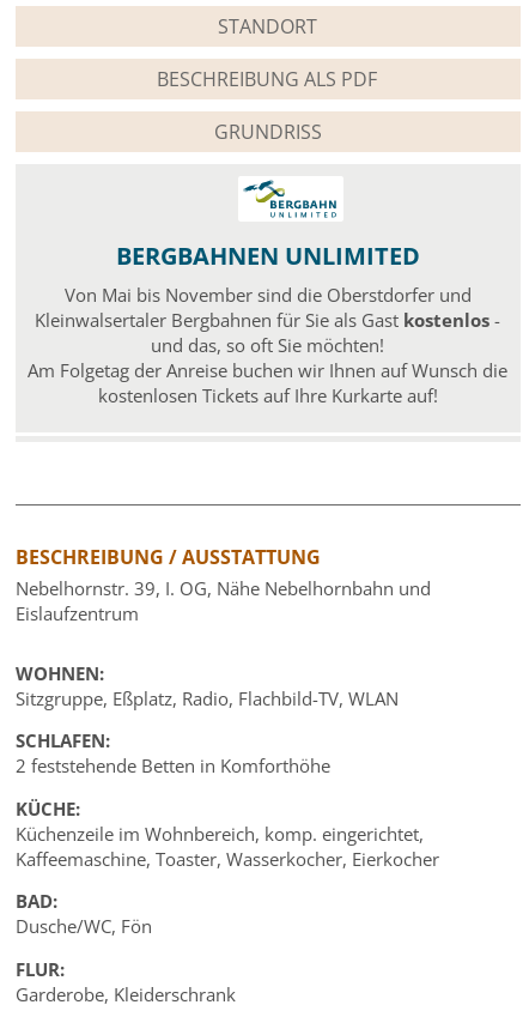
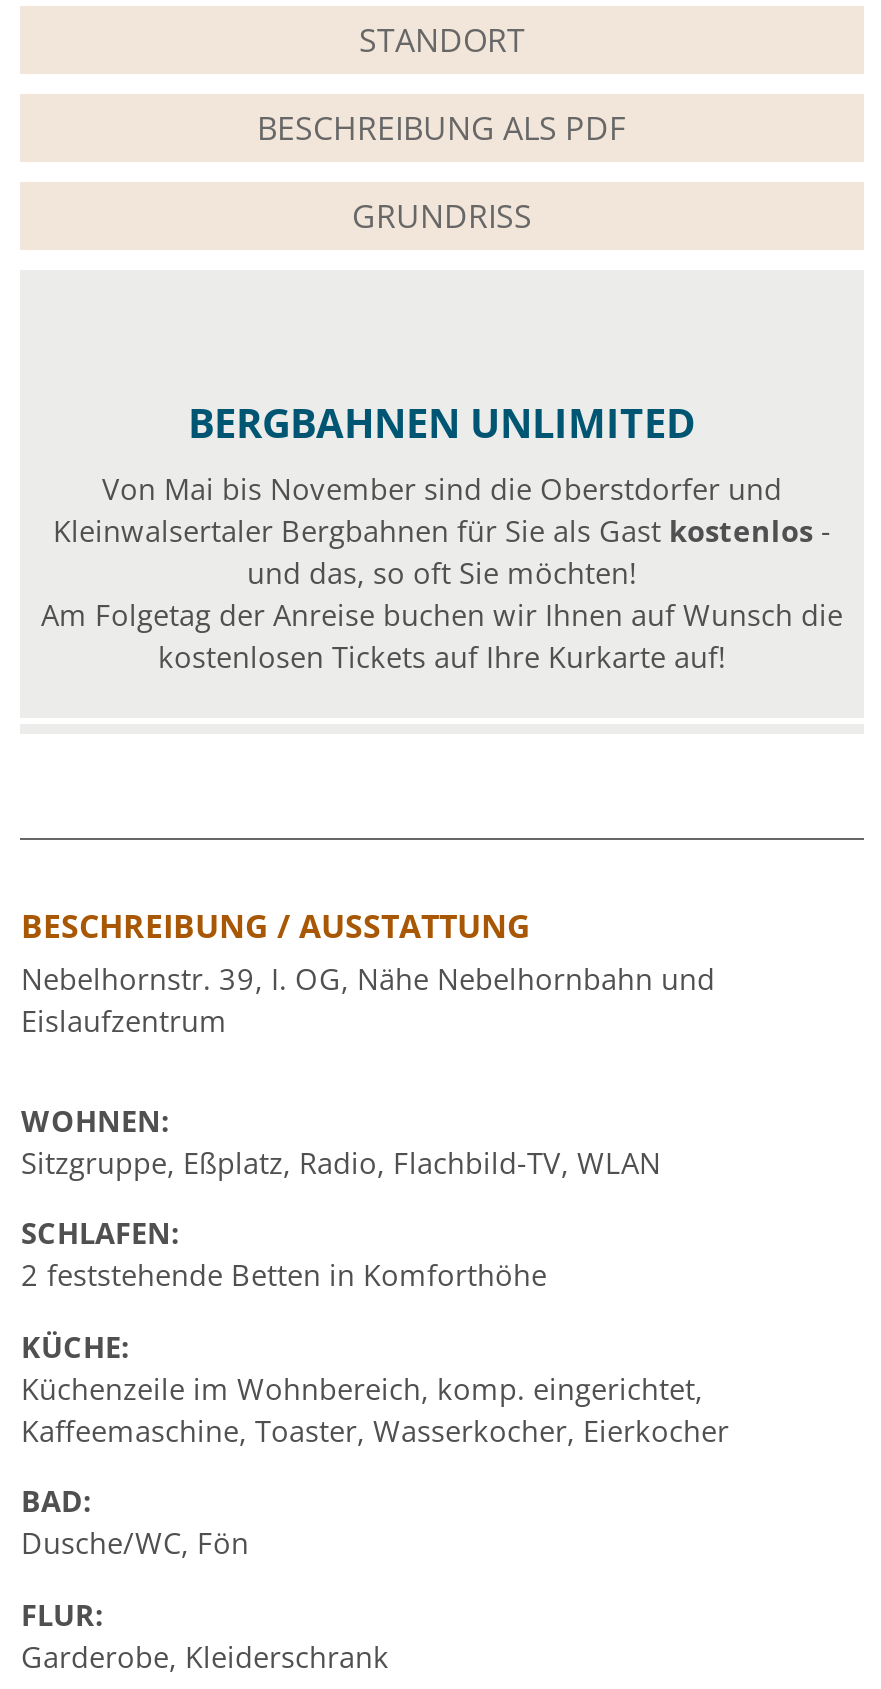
- [image]
